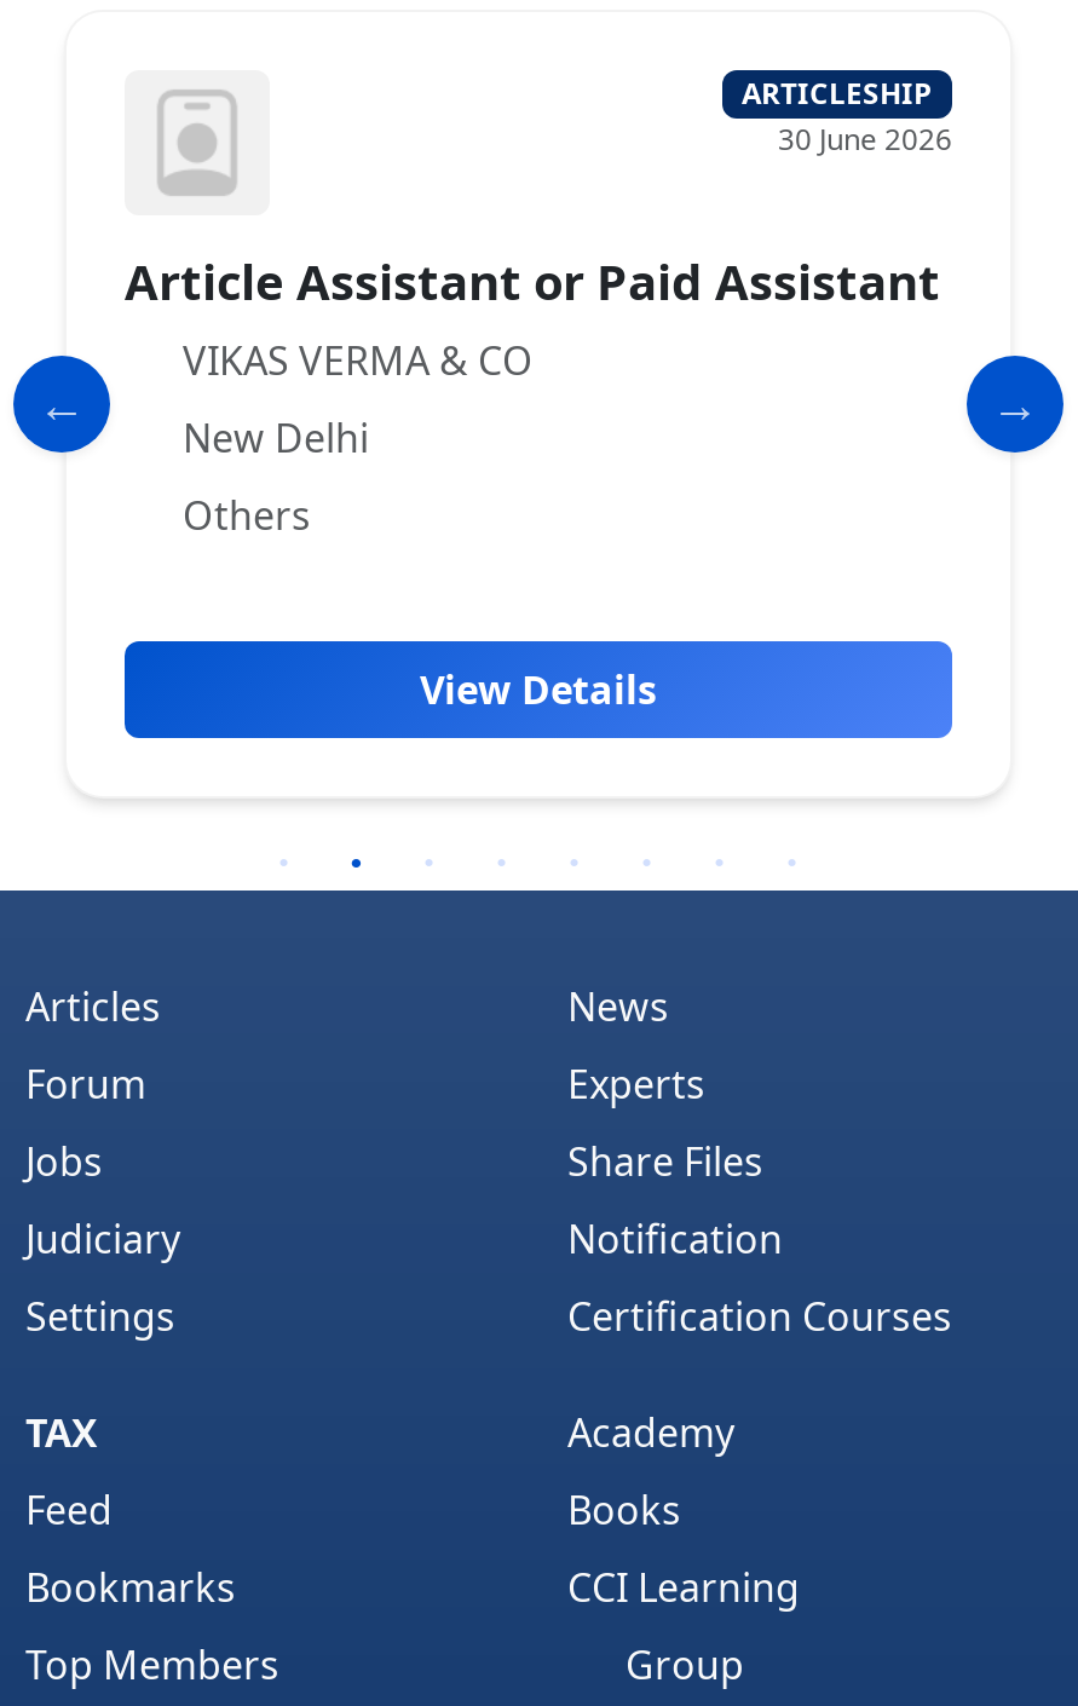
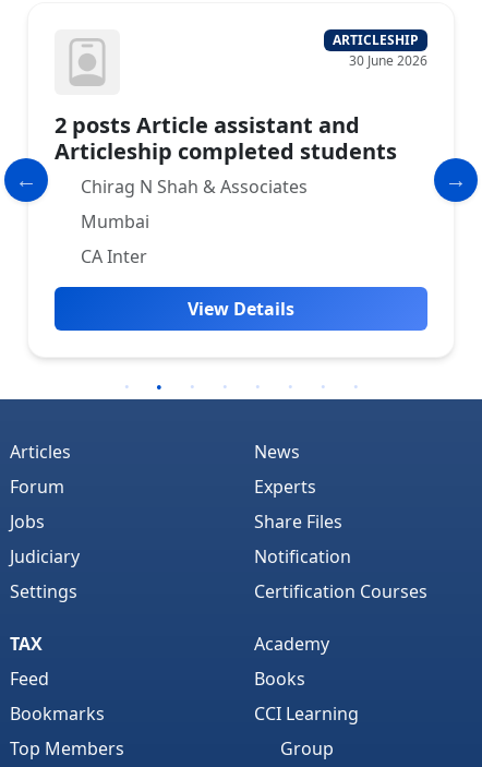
- Article Assistant or Paid Assistant
- VIKAS VERMA & CO
+ 2 posts Article assistant and
+ Articleship completed students
+ Chirag N Shah & Associates

- New Delhi
+ Mumbai

- Others
+ CA Inter
